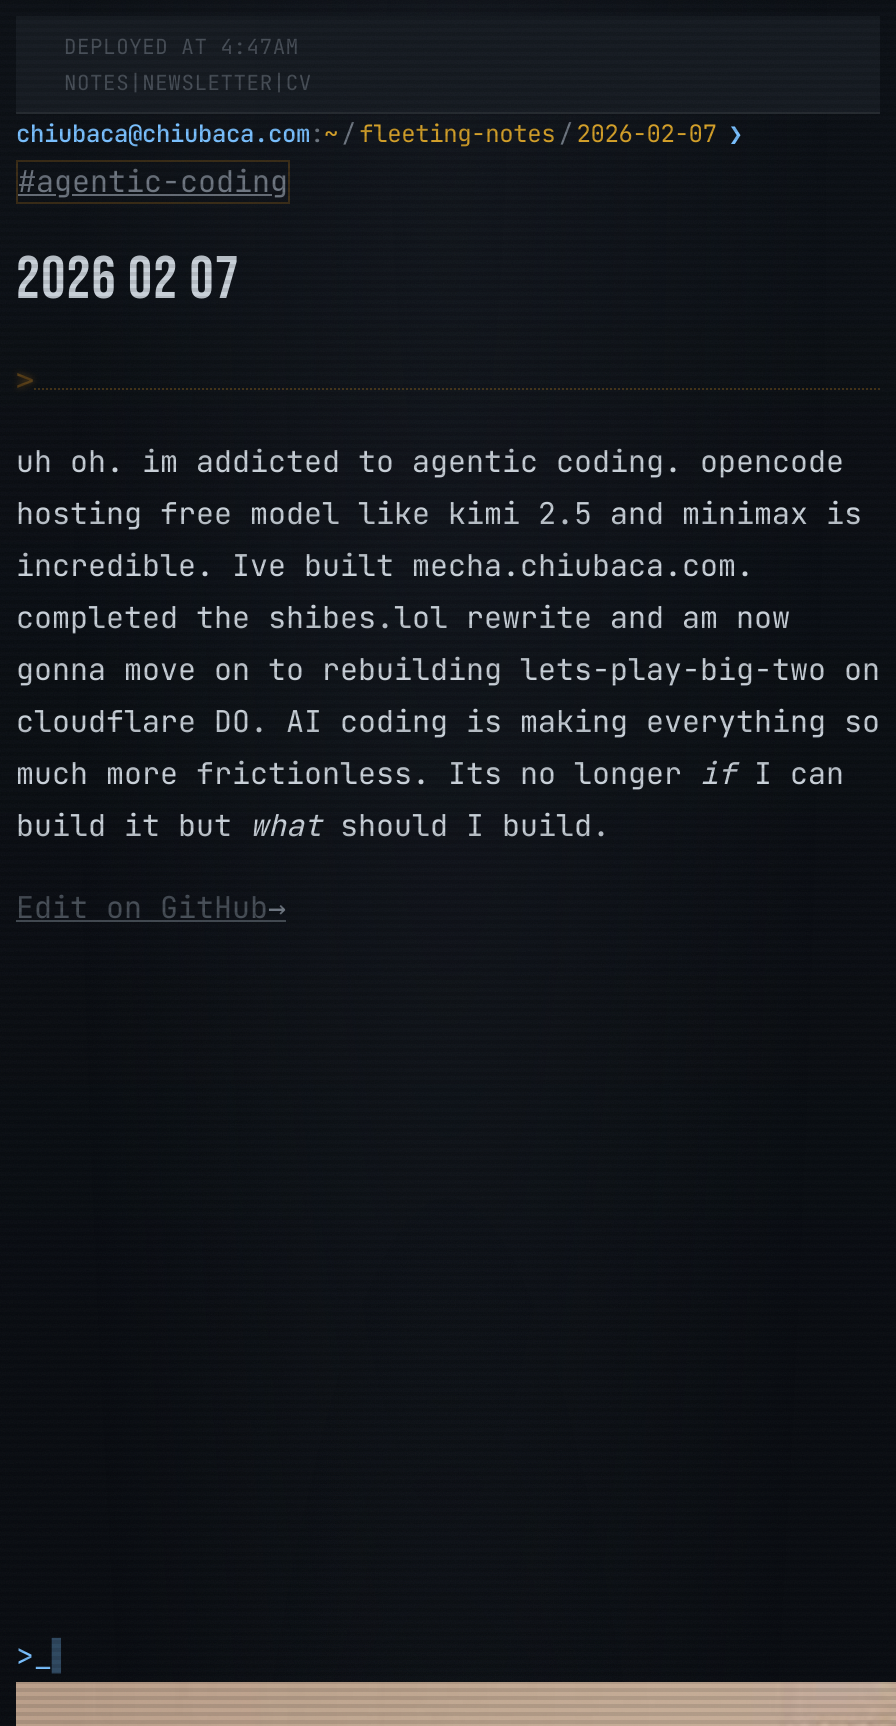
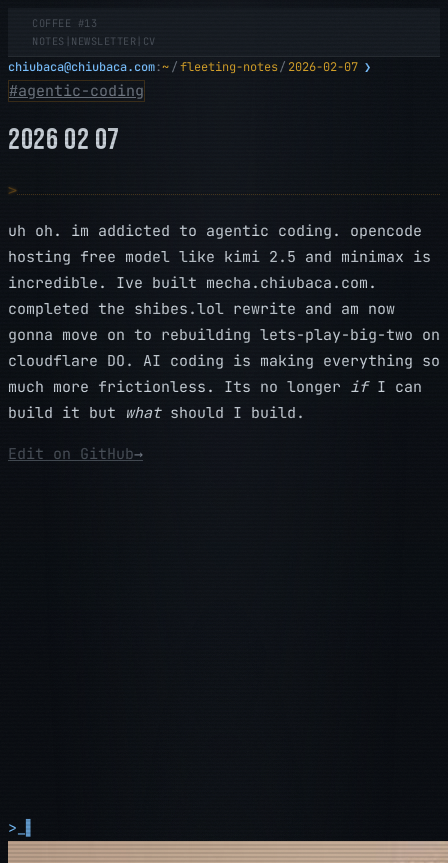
- DEPLOYED AT 4:47AM
+ COFFEE #13
